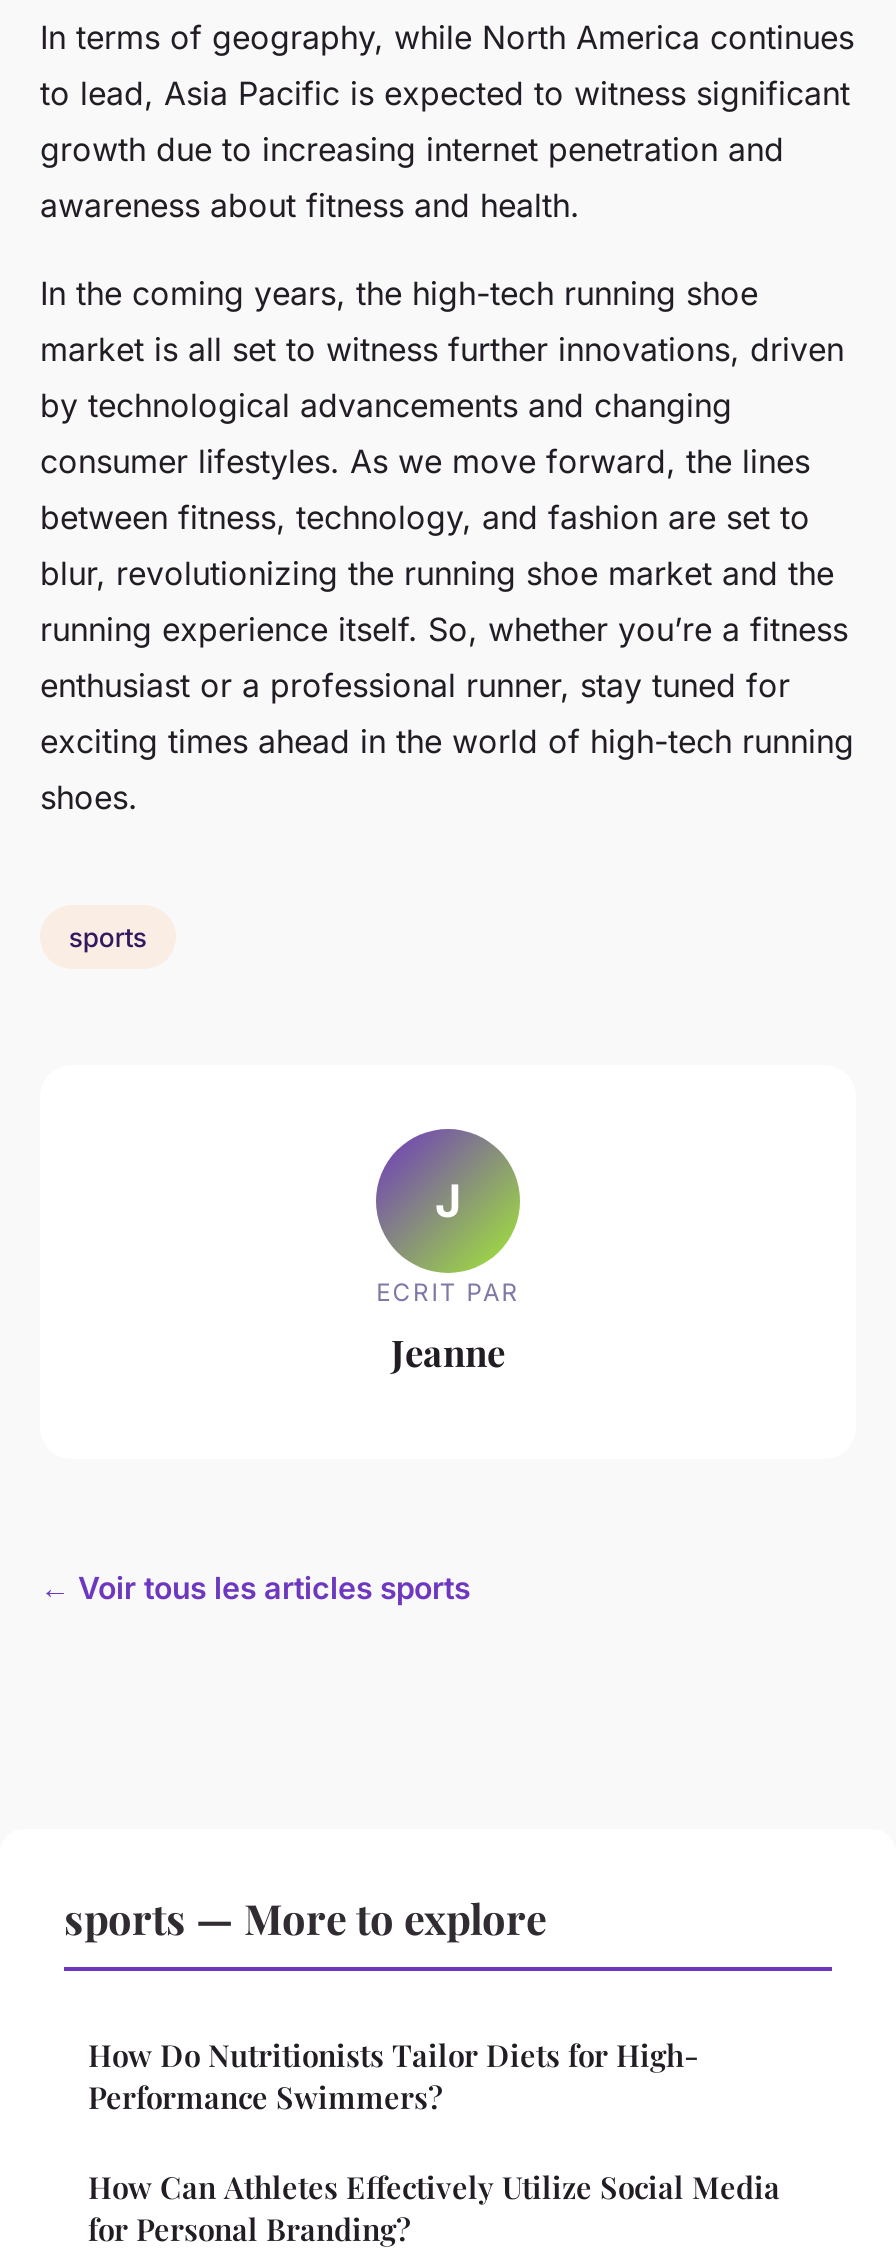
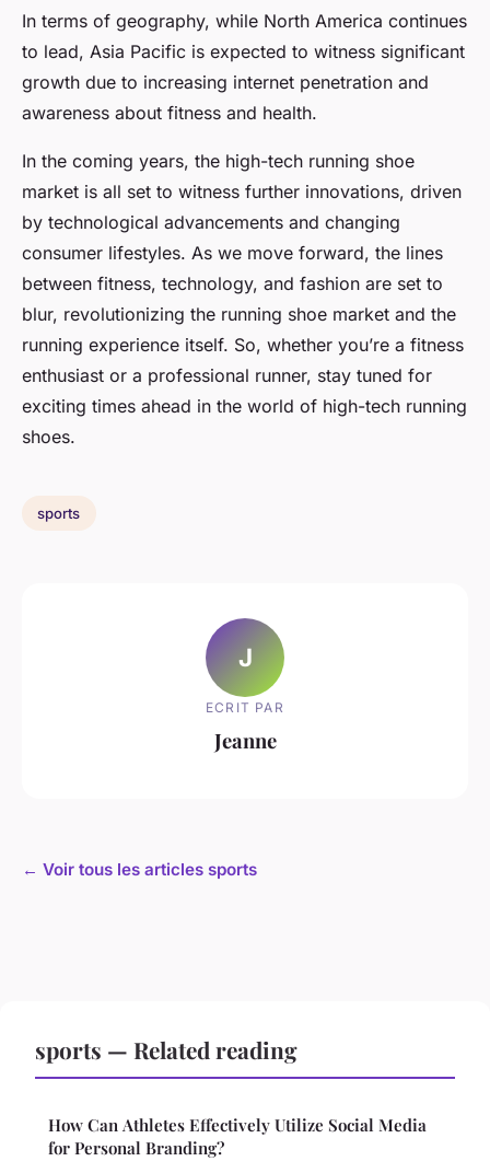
- sports — More to explore
- How Do Nutritionists Tailor Diets for High-
- Performance Swimmers?
+ sports — Related reading
